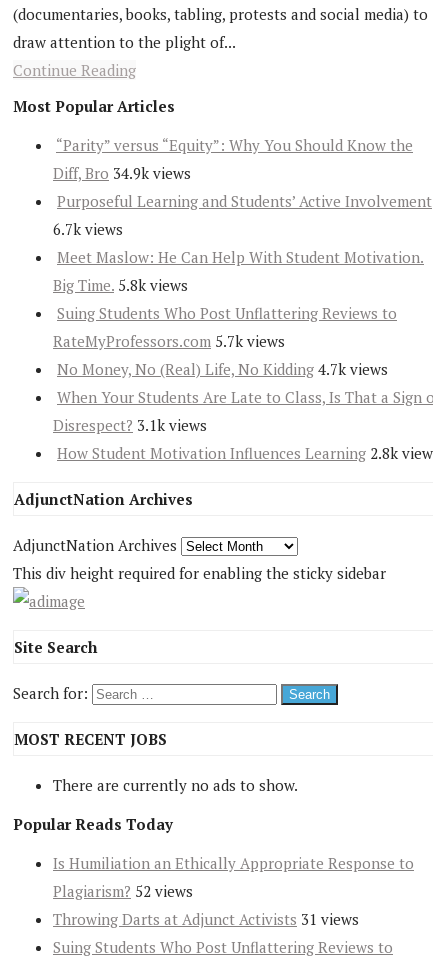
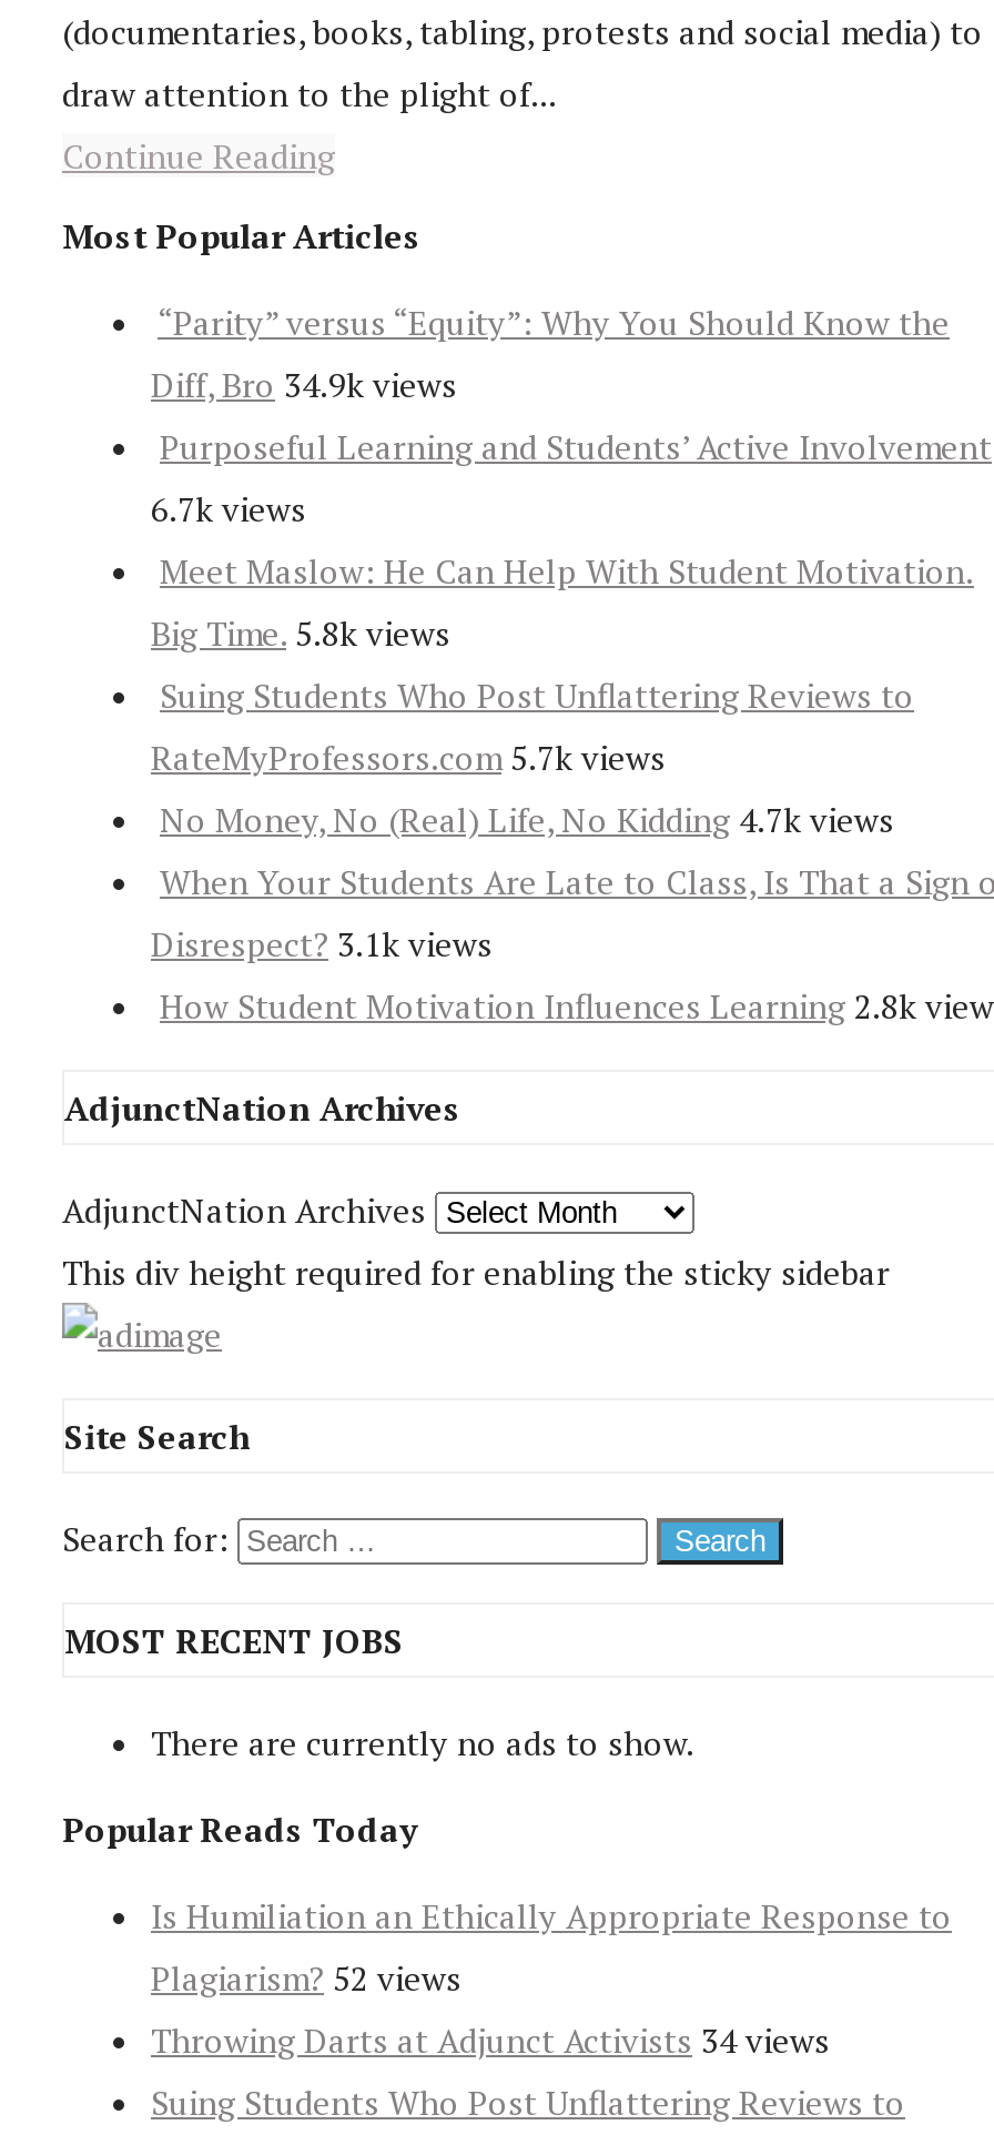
- Throwing Darts at Adjunct Activists 31 views
+ Throwing Darts at Adjunct Activists 34 views
